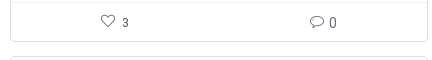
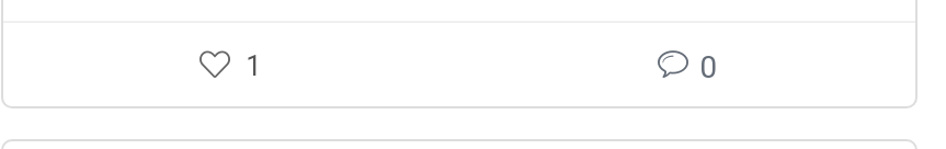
- 3
+ 1
